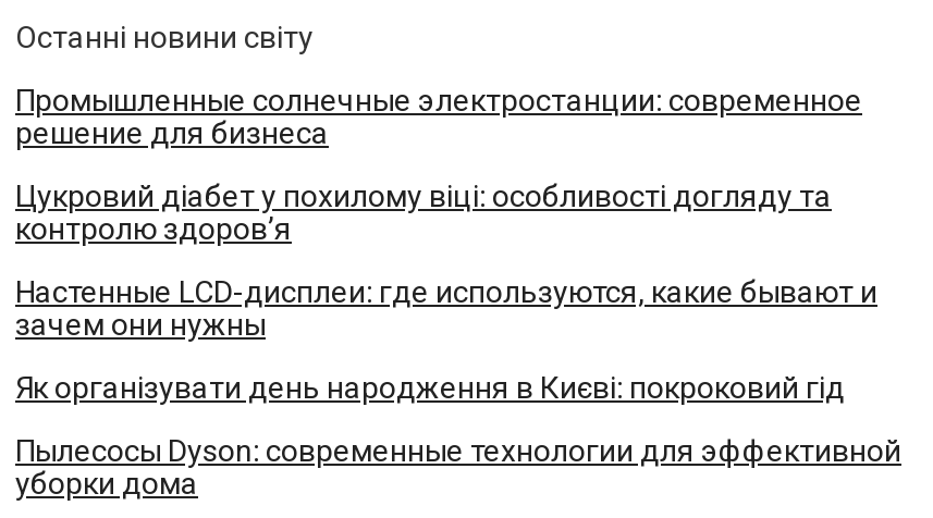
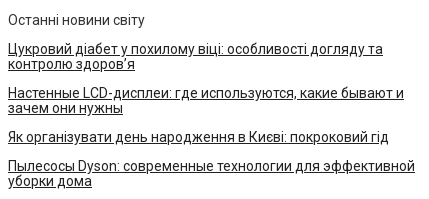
- Промышленные солнечные электростанции: современное
- решение для бизнеса
